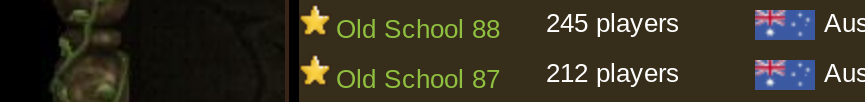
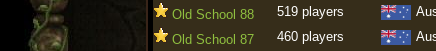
- Old School 88 245 players
+ Old School 88 519 players

- Old School 87 212 players
+ Old School 87 460 players
